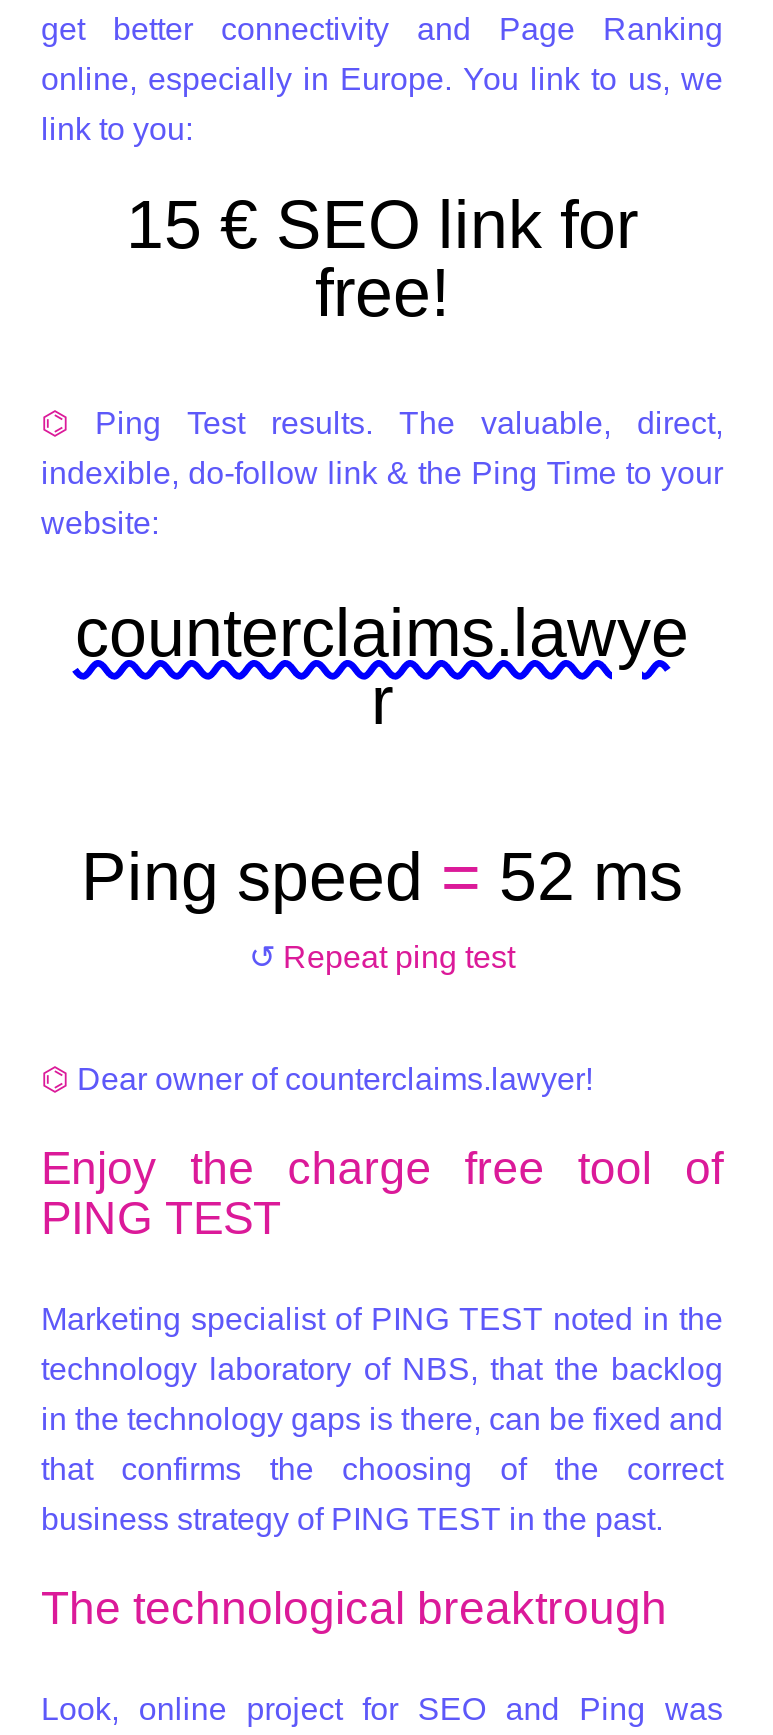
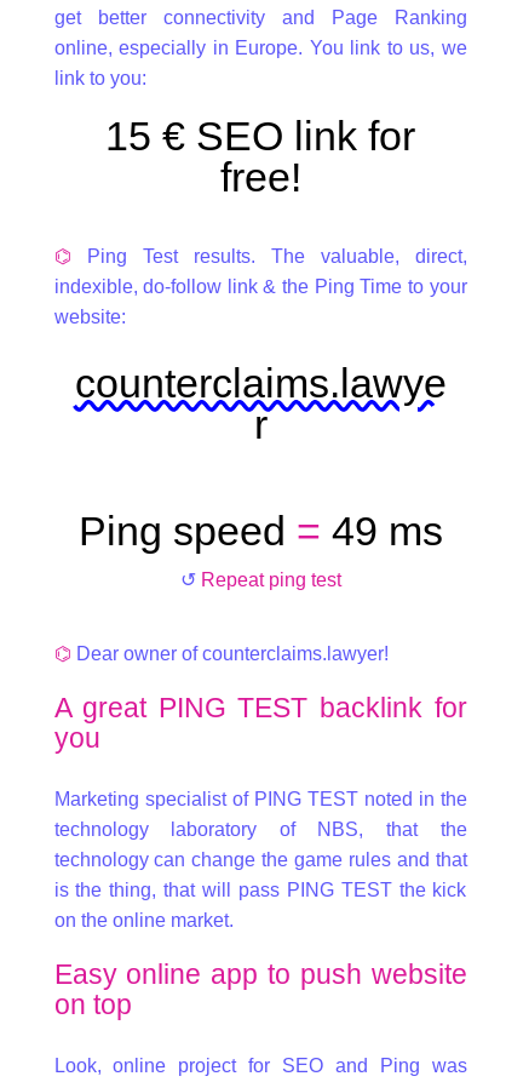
- Ping speed = 52 ms
+ Ping speed = 49 ms

- Enjoy the charge free tool of
- PING TEST
+ A great PING TEST backlink for
+ you

- technology laboratory of NBS, that the backlog
+ technology laboratory of NBS, that the

- in the technology gaps is there, can be fixed and
+ technology can change the game rules and that

- that confirms the choosing of the correct
+ is the thing, that will pass PING TEST the kick

- business strategy of PING TEST in the past.
+ on the online market.

- The technological breaktrough
+ Easy online app to push website
+ on top
